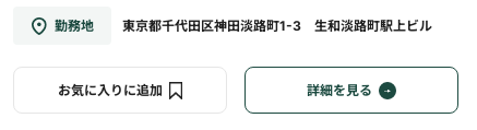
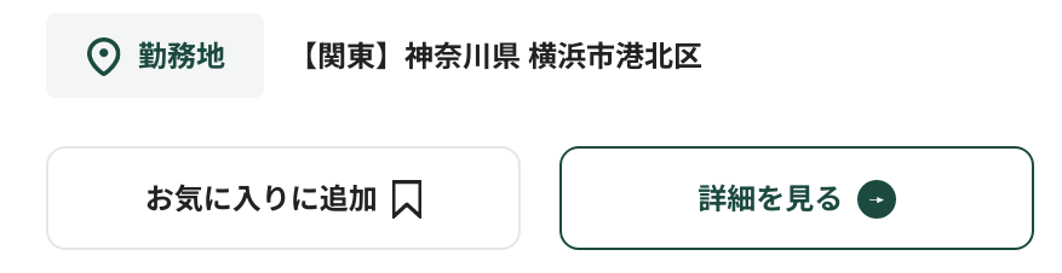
- 東京都千代田区神田淡路町1-3 生和淡路町駅上ビル
+ 【関東】神奈川県 横浜市港北区
